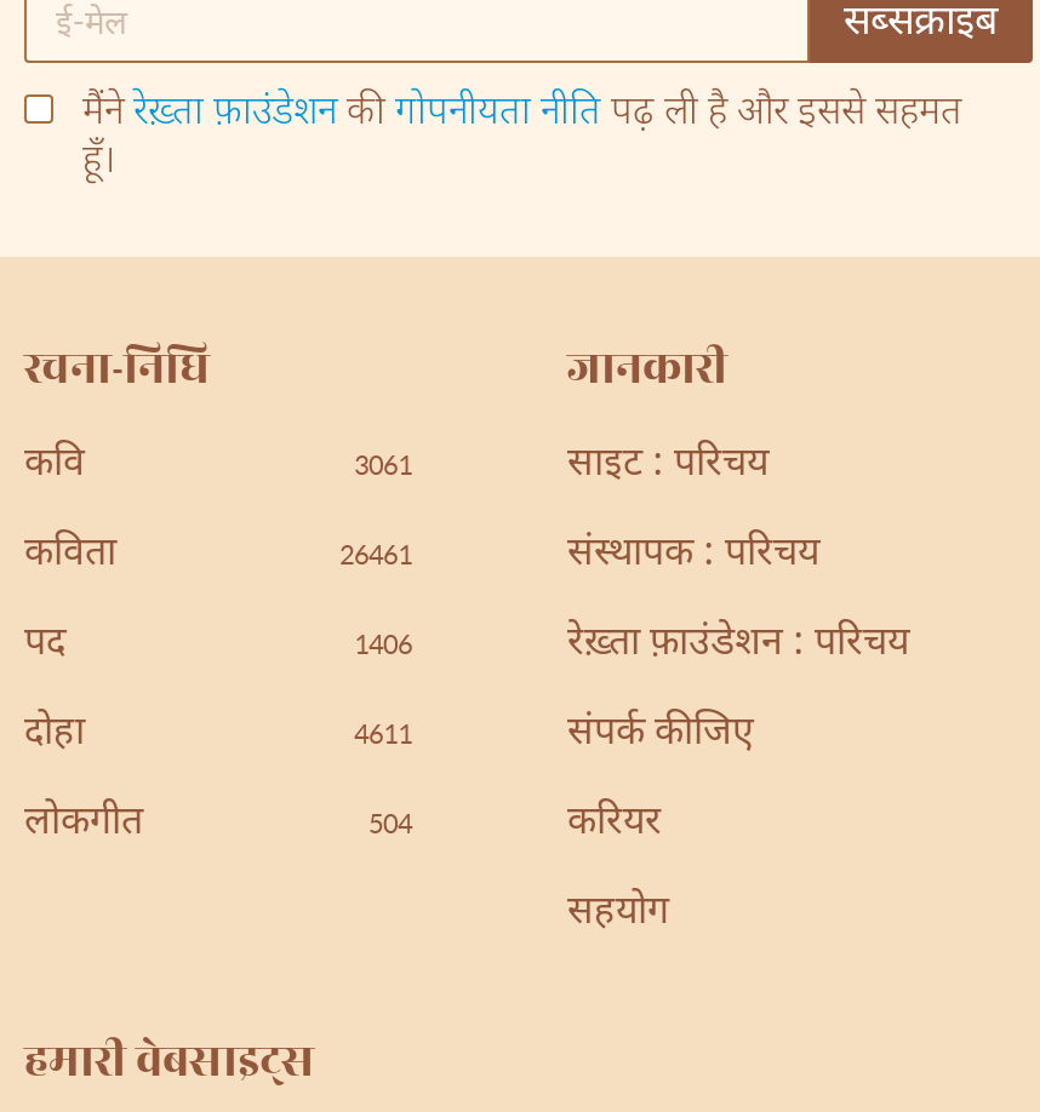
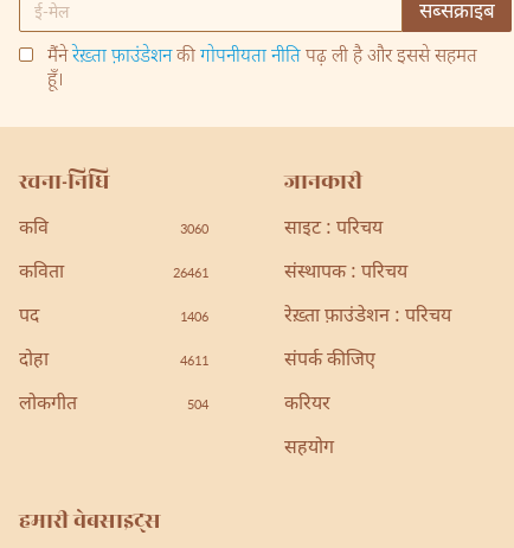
- 3061
+ 3060
